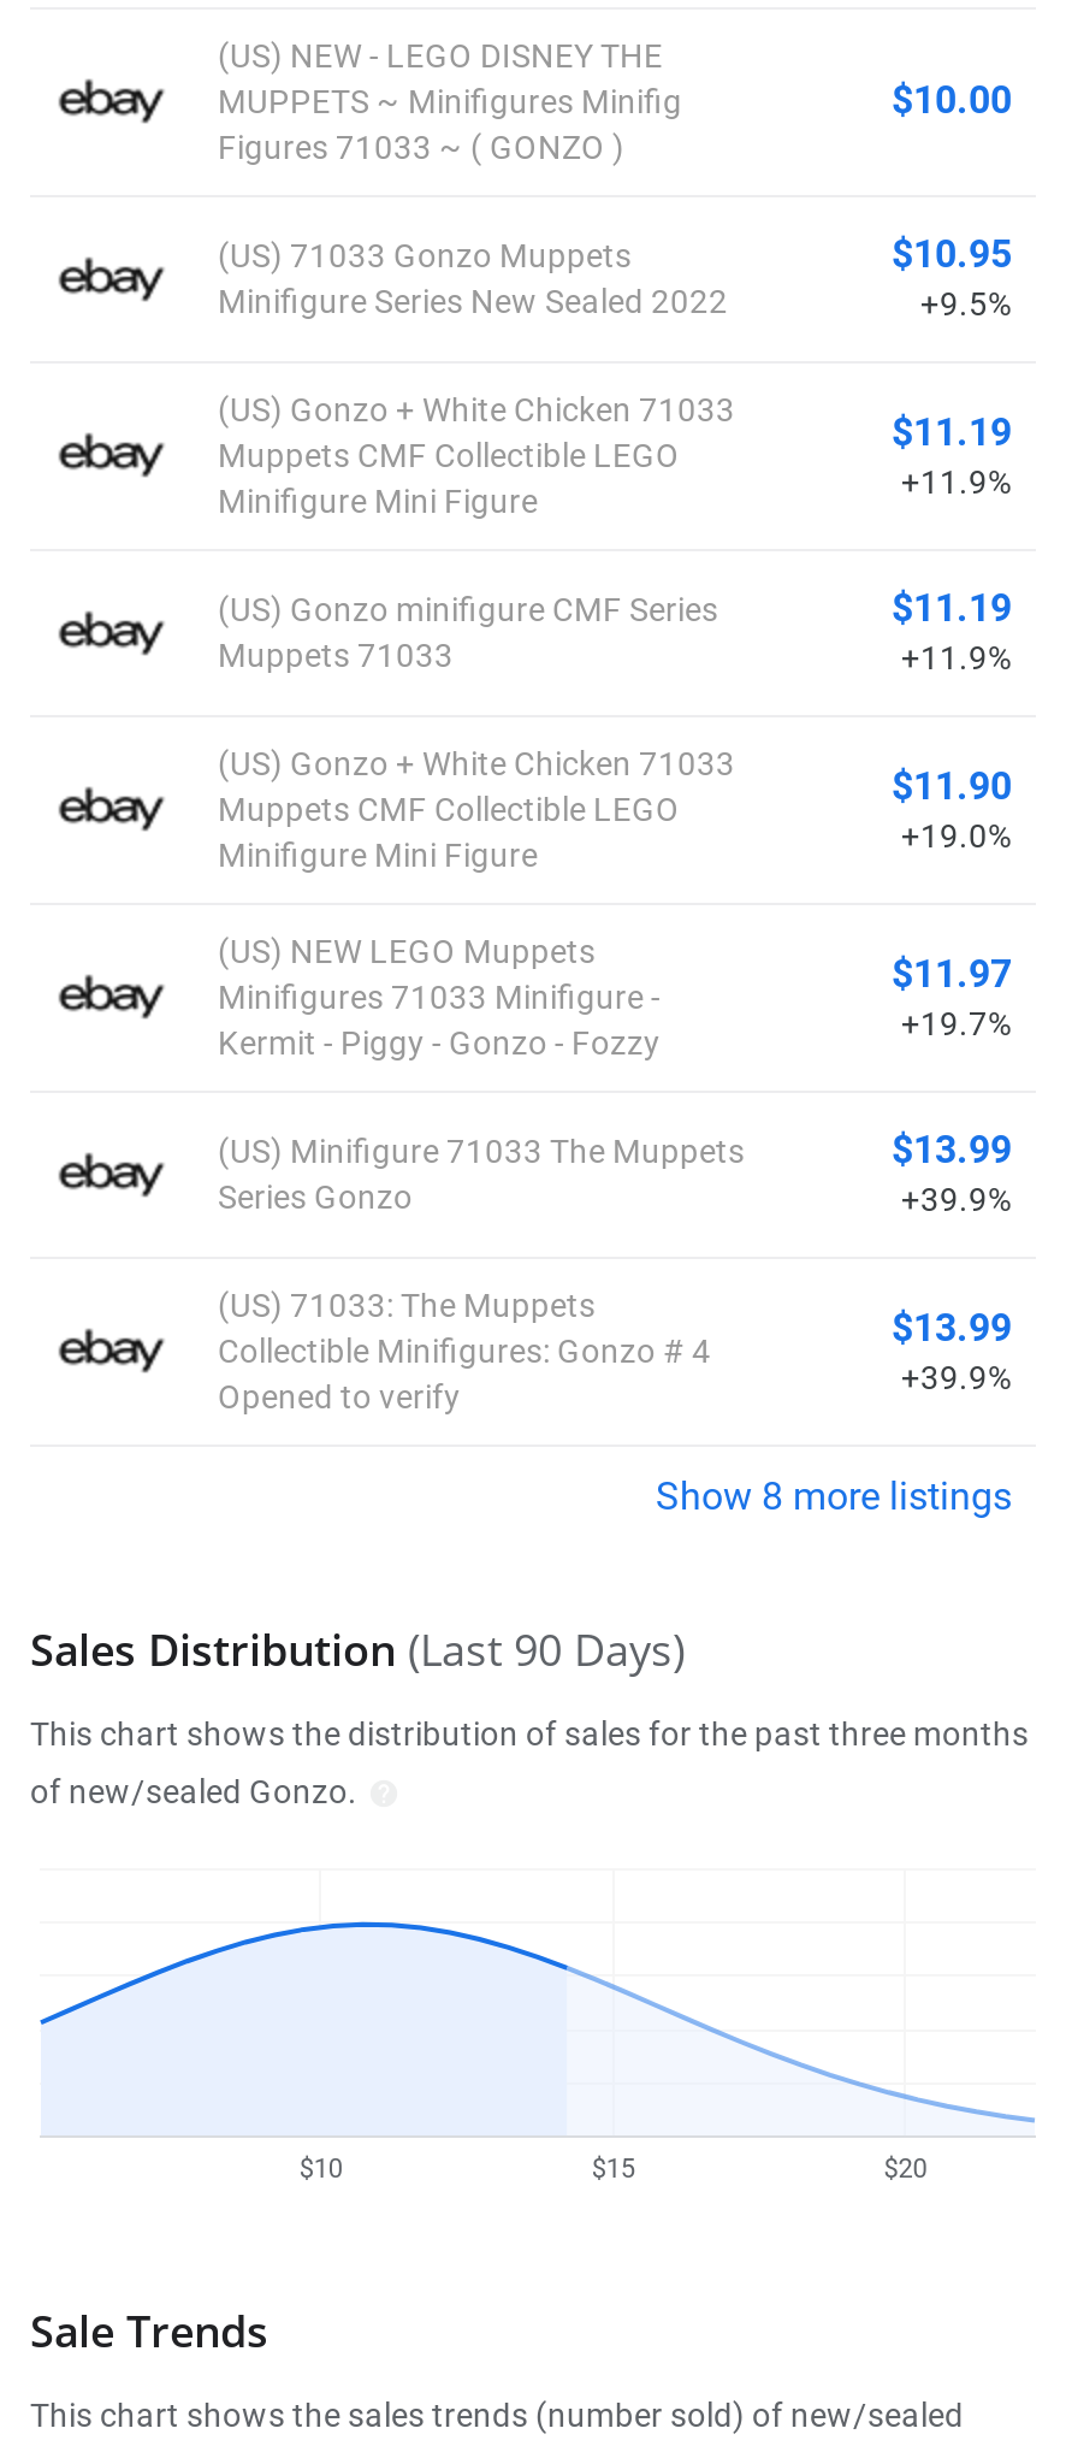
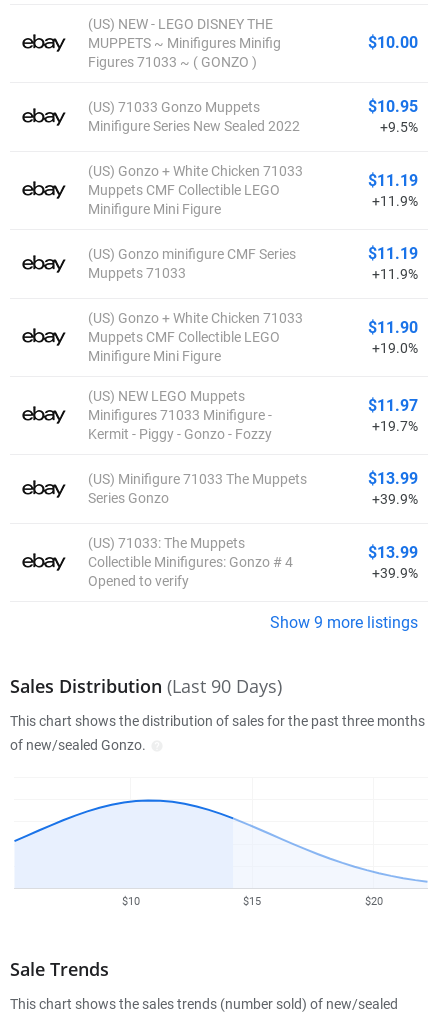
- Show 8 more listings
+ Show 9 more listings
